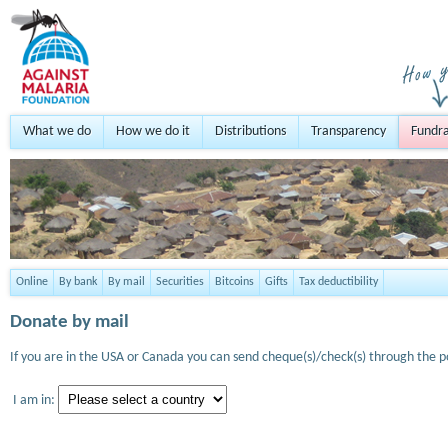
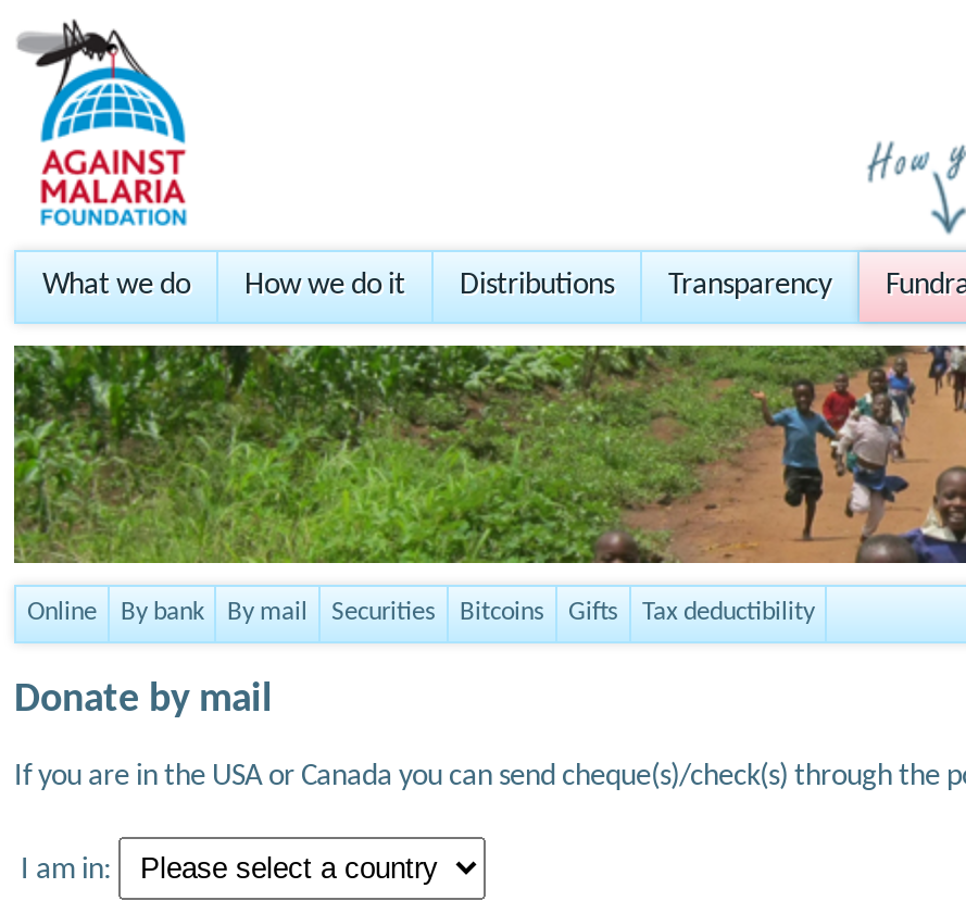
- [image]
+ [image]
